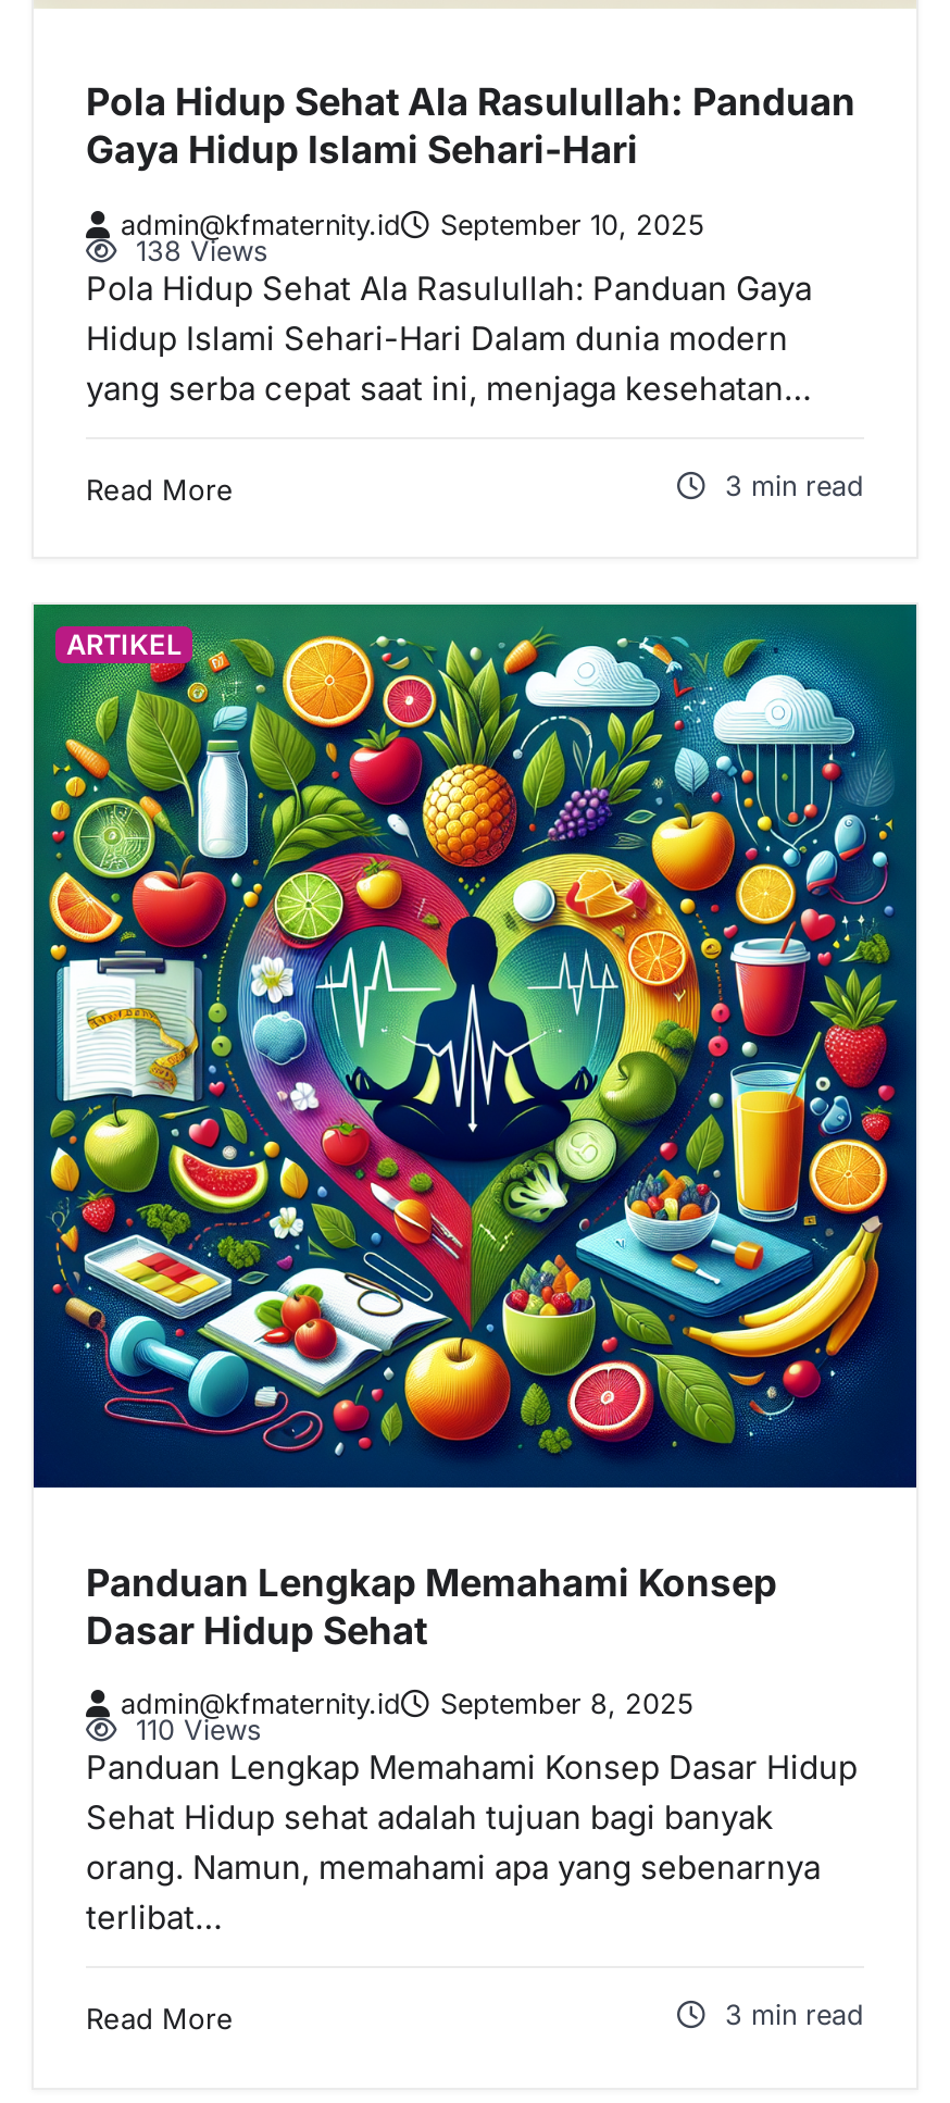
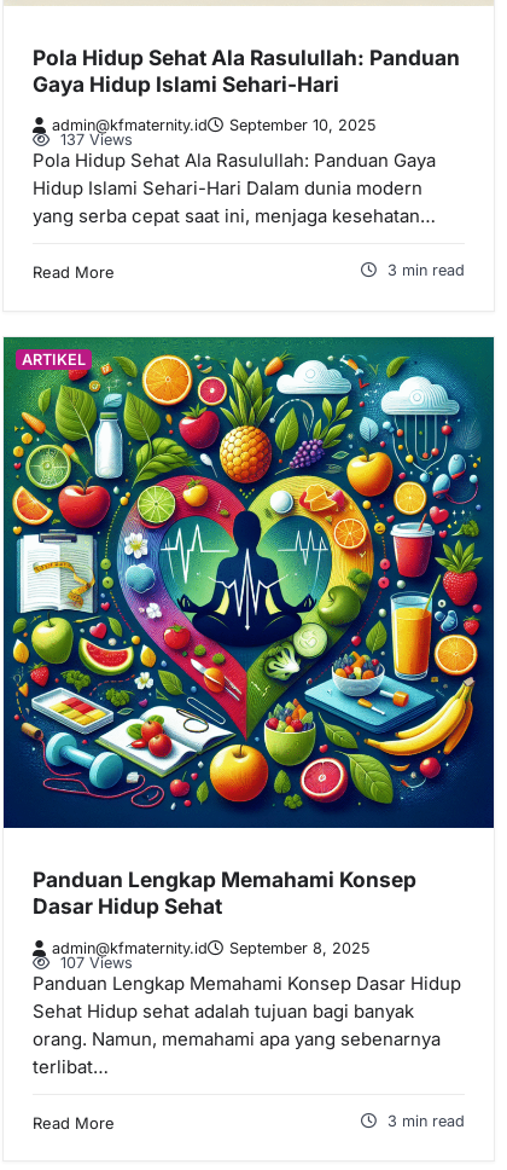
- 138 Views
+ 137 Views

- 110 Views
+ 107 Views
